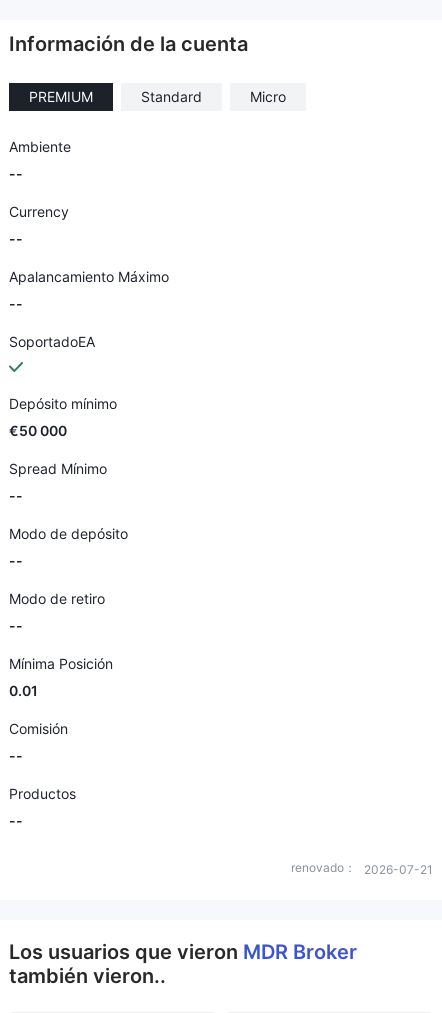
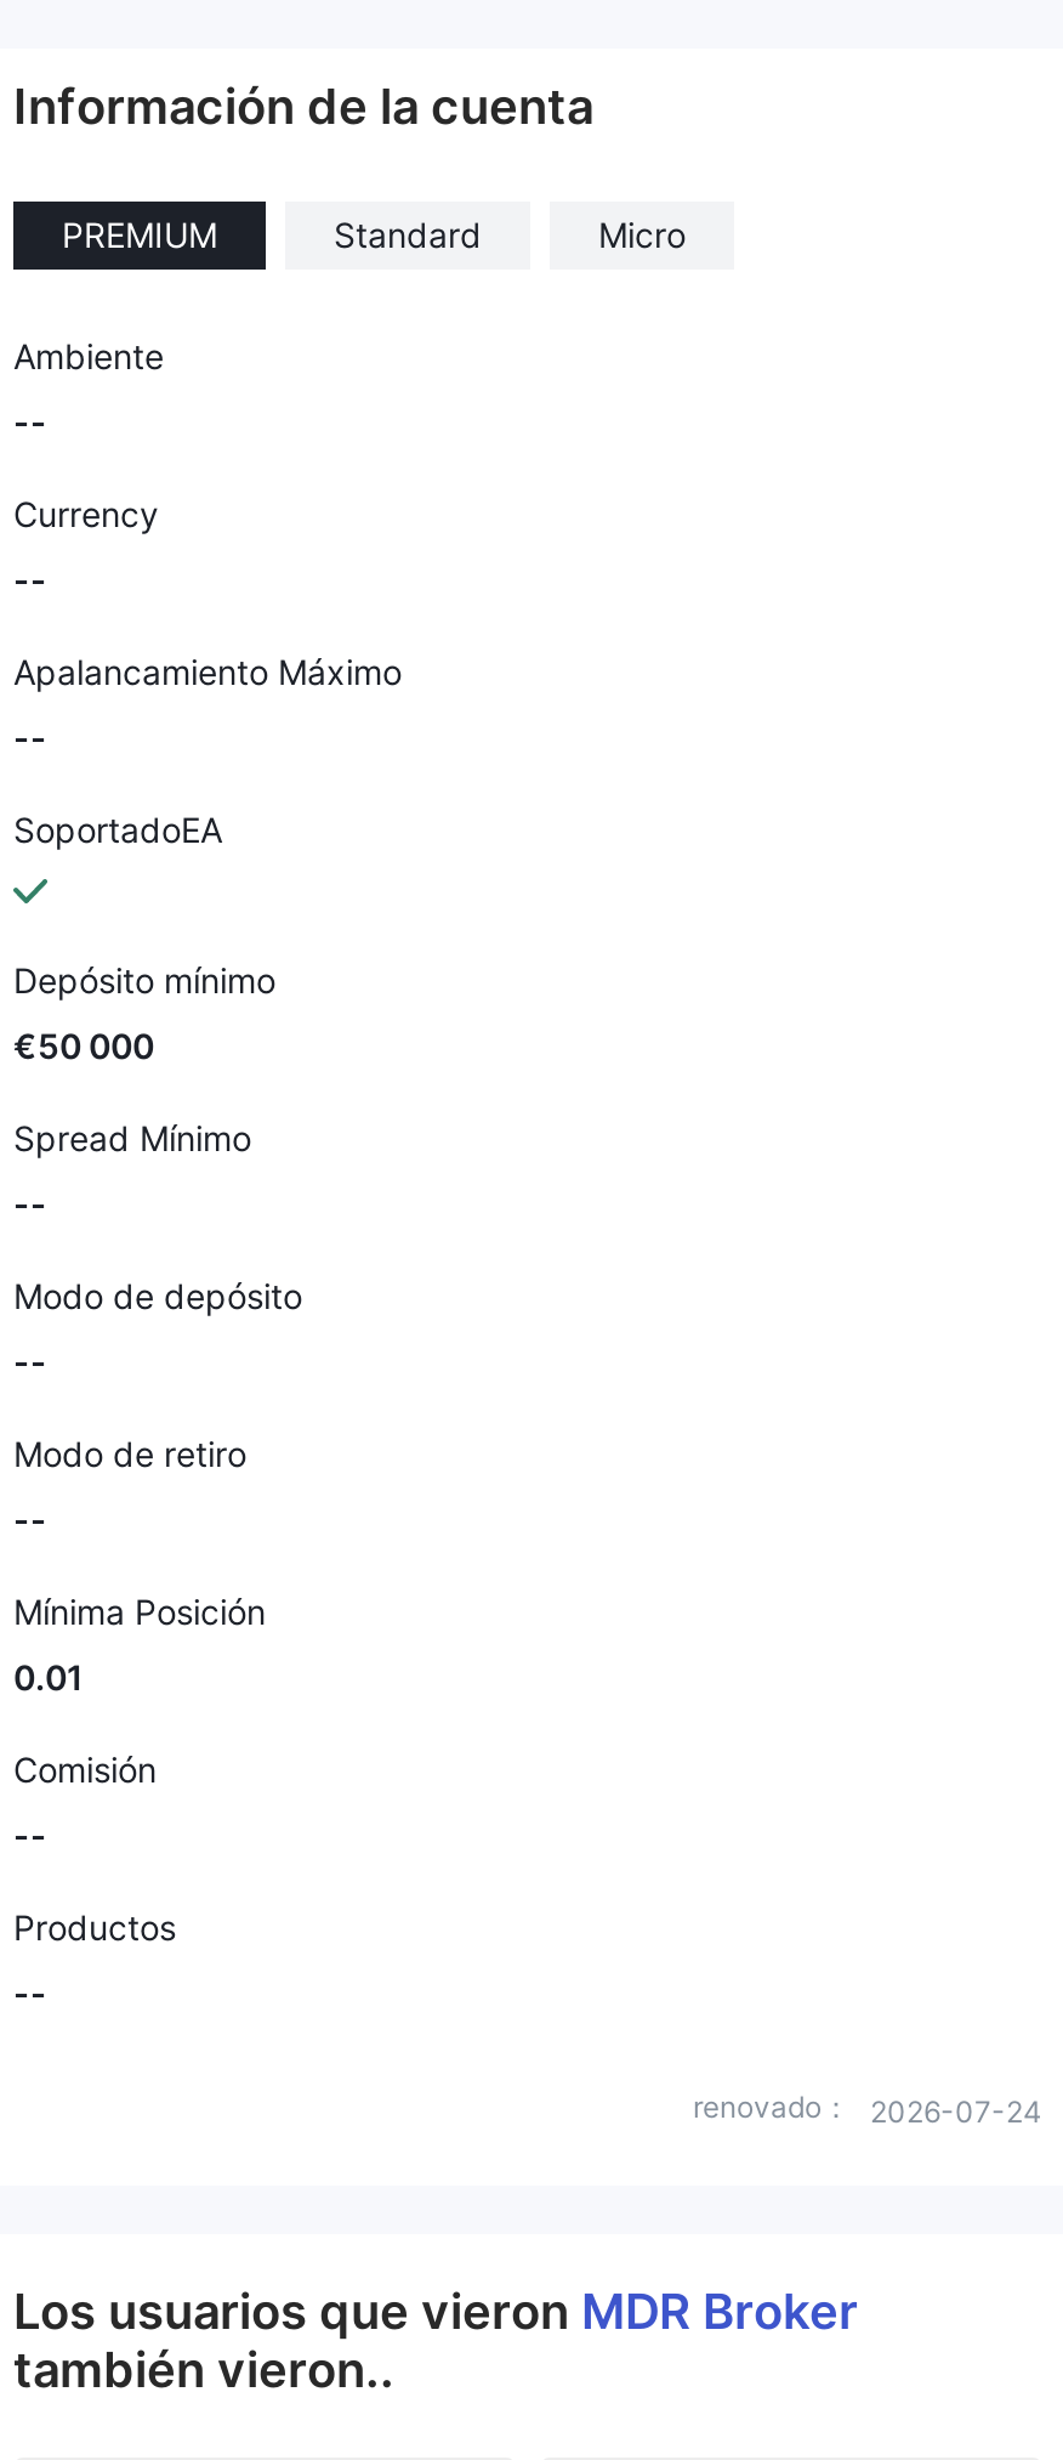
- renovado： 2026-07-21
+ renovado： 2026-07-24
